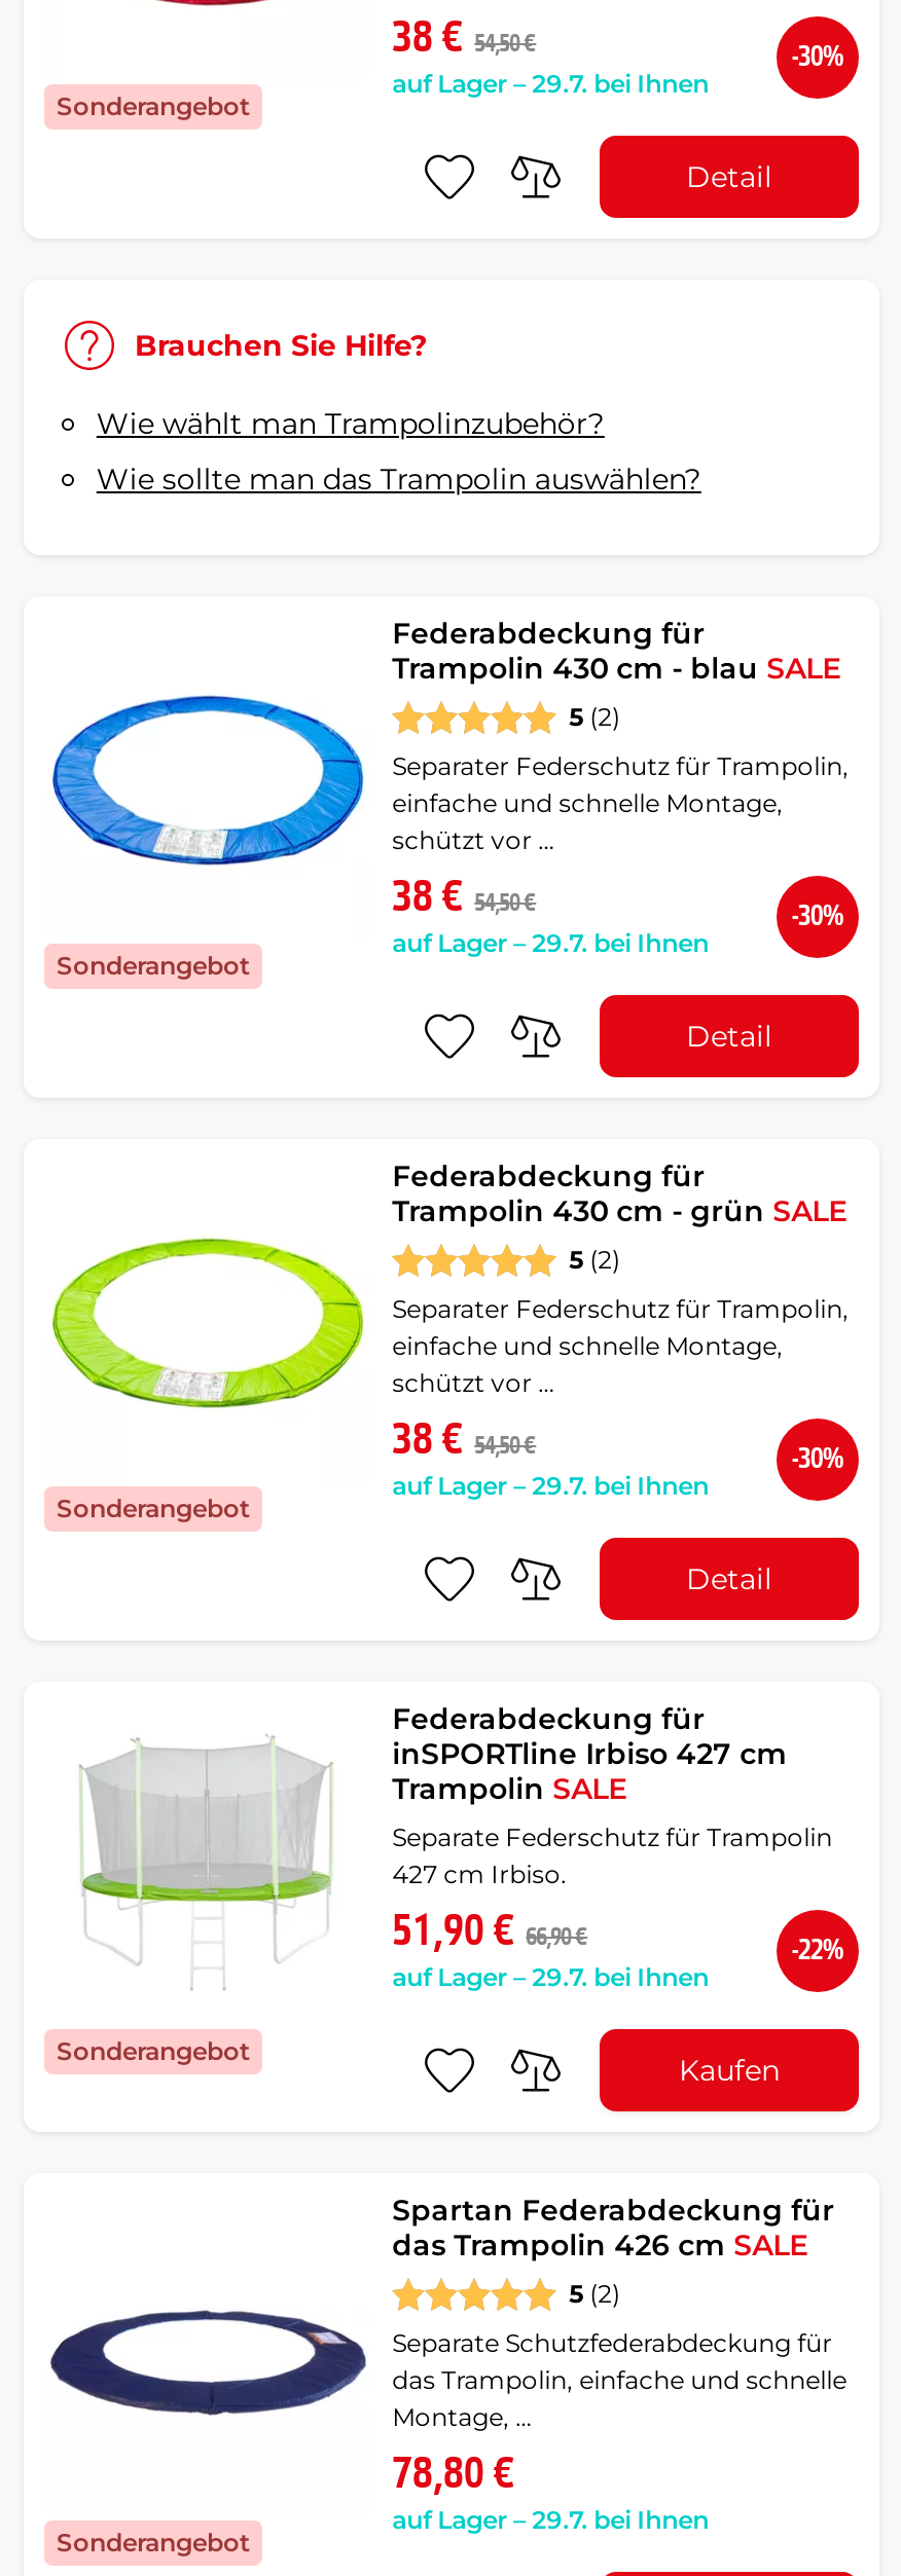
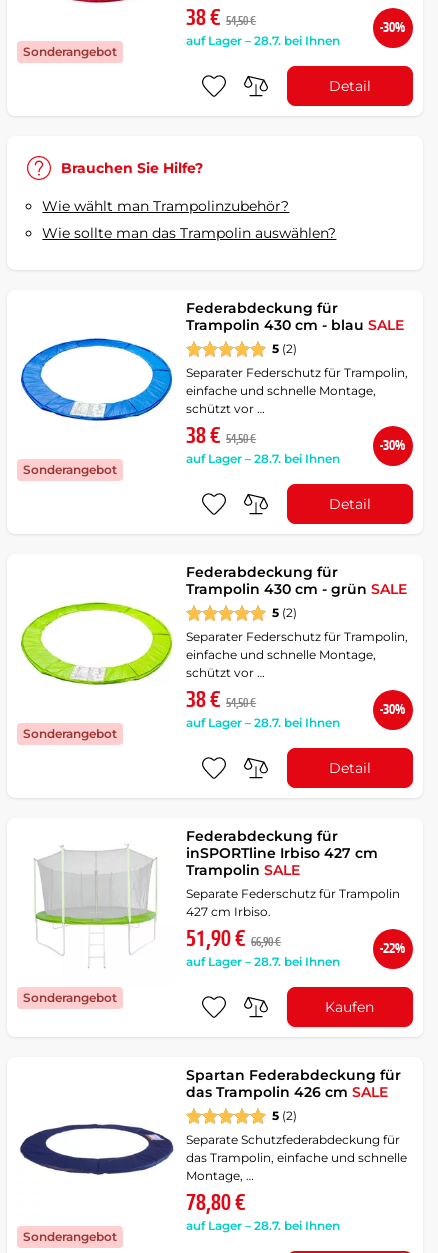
- auf Lager – 29.7. bei Ihnen
+ auf Lager – 28.7. bei Ihnen

- auf Lager – 29.7. bei Ihnen
+ auf Lager – 28.7. bei Ihnen

- auf Lager – 29.7. bei Ihnen
+ auf Lager – 28.7. bei Ihnen

- auf Lager – 29.7. bei Ihnen
+ auf Lager – 28.7. bei Ihnen

- auf Lager – 29.7. bei Ihnen
+ auf Lager – 28.7. bei Ihnen
